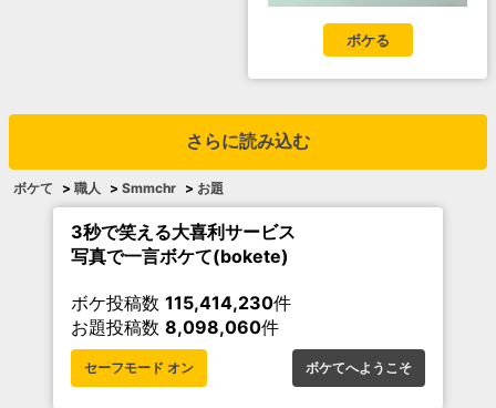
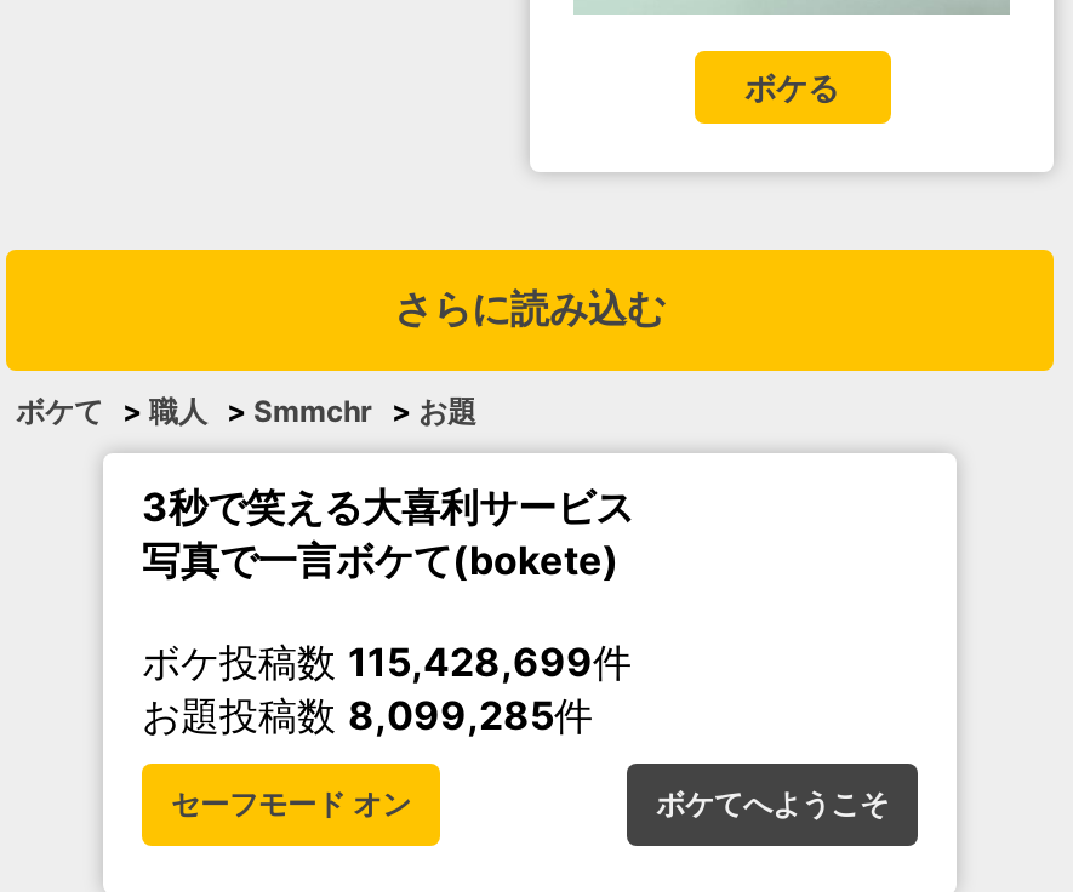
- ボケ投稿数115,414,230件
+ ボケ投稿数115,428,699件

- お題投稿数8,098,060件
+ お題投稿数8,099,285件
